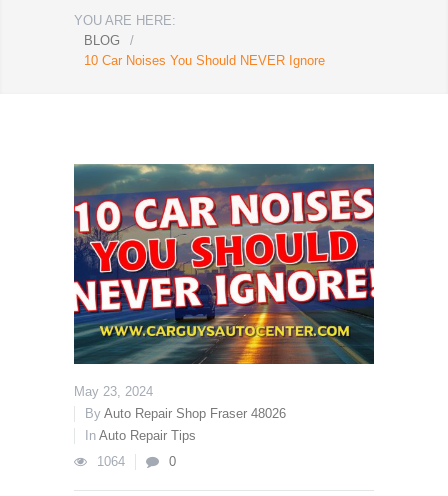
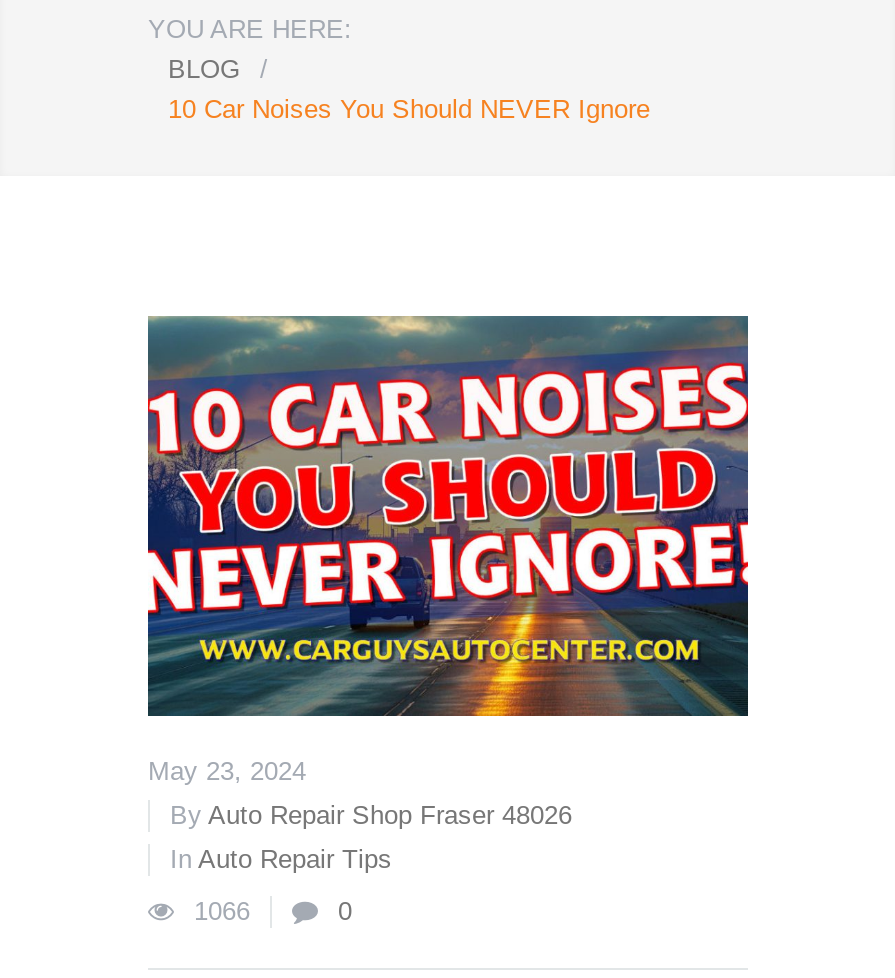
- 1064
+ 1066
